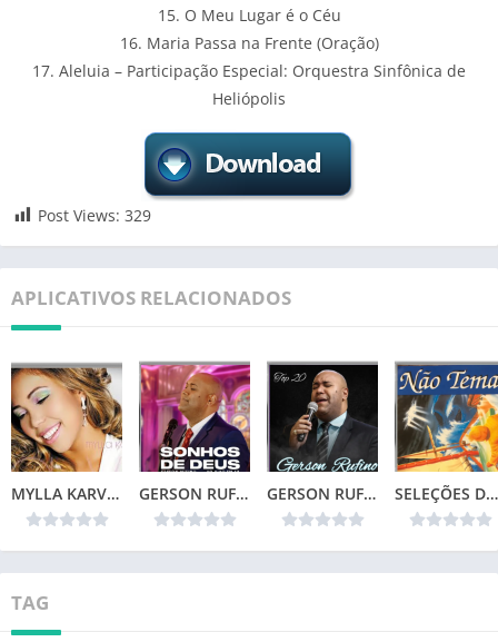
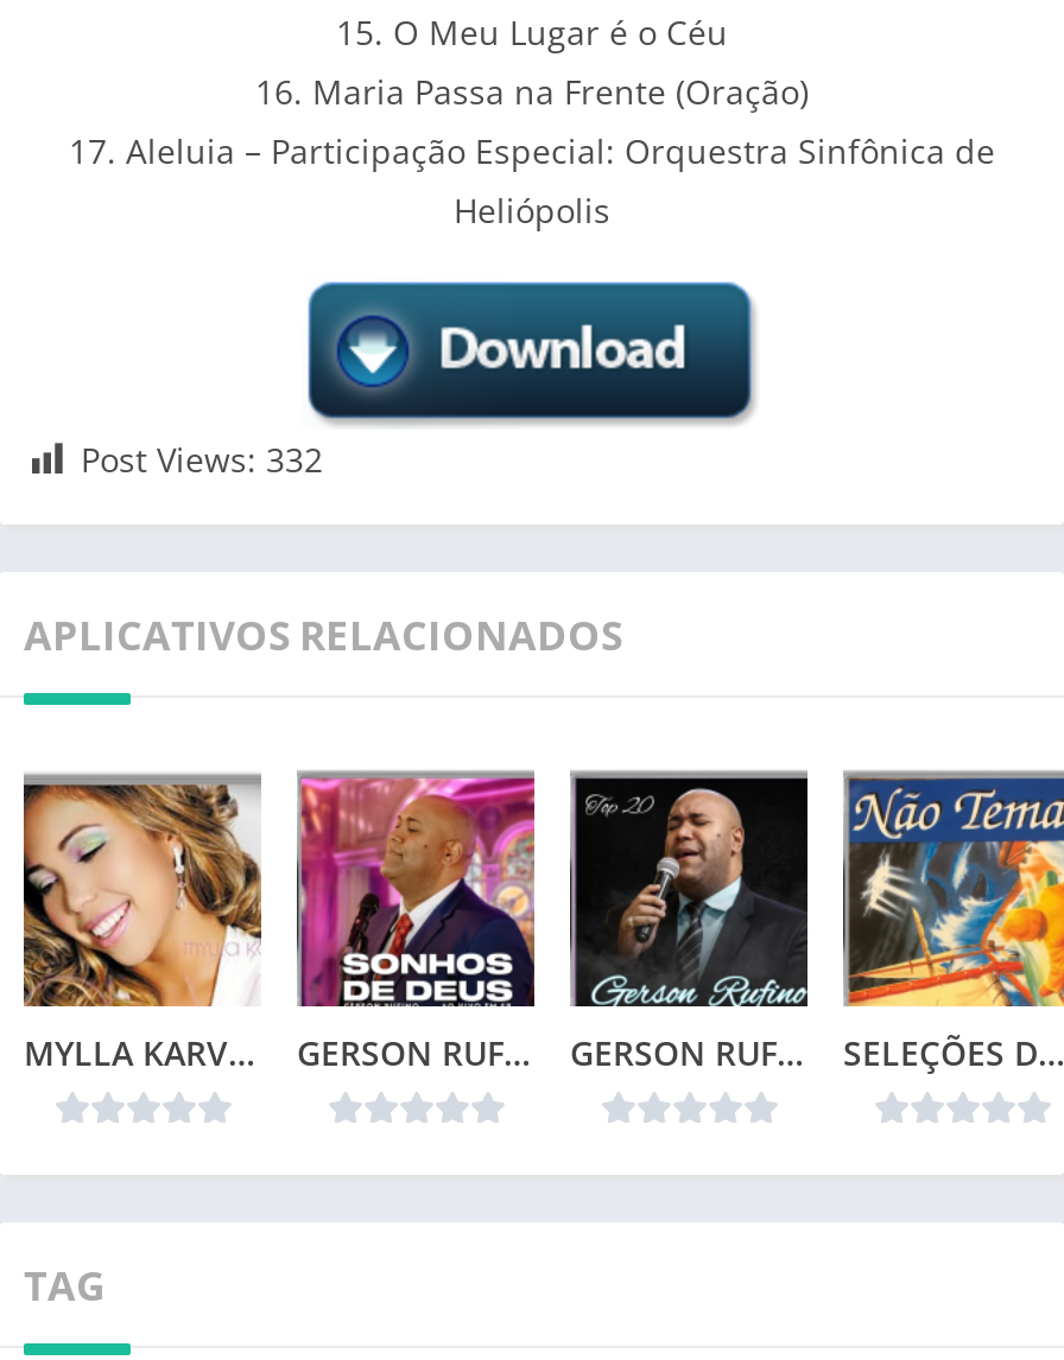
- Post Views: 329
+ Post Views: 332
